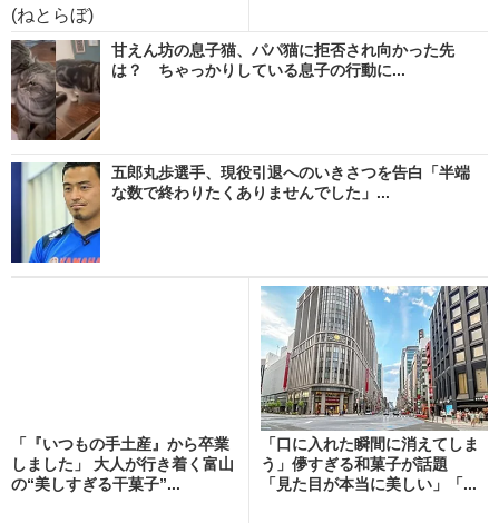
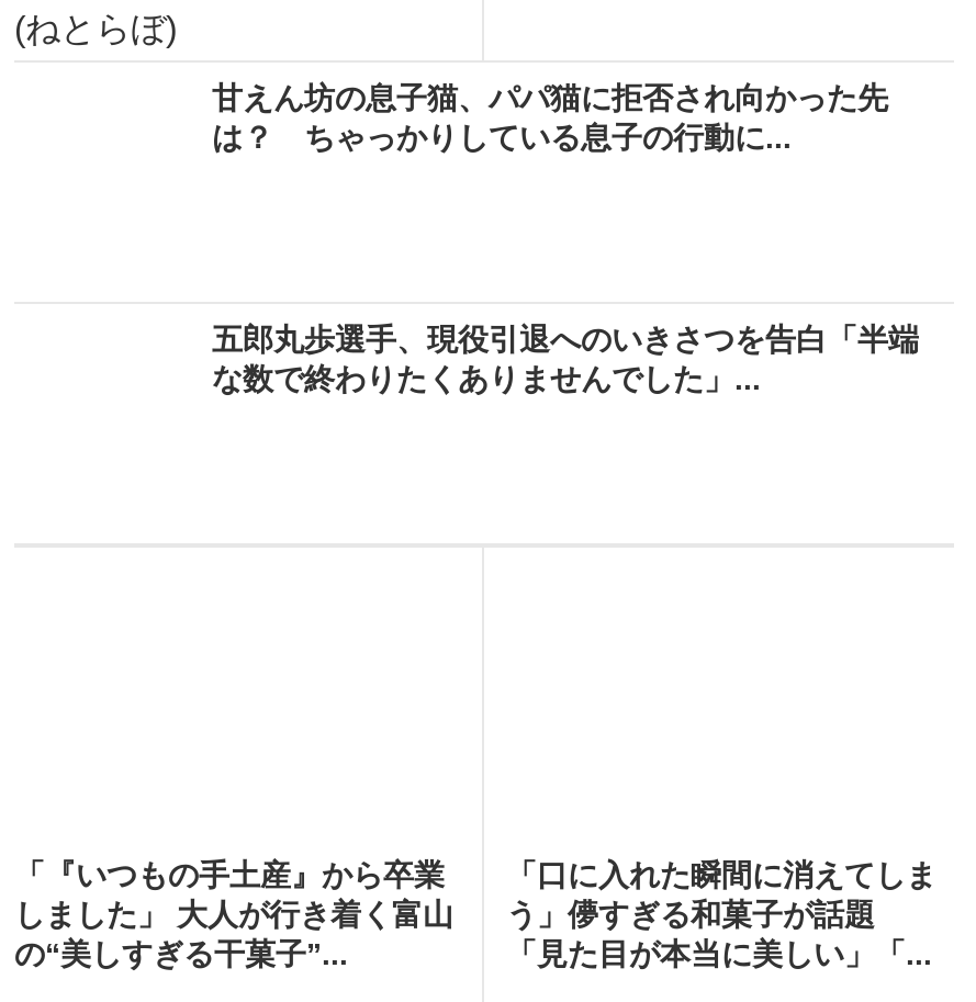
- [image]

- [image]

- [image]
